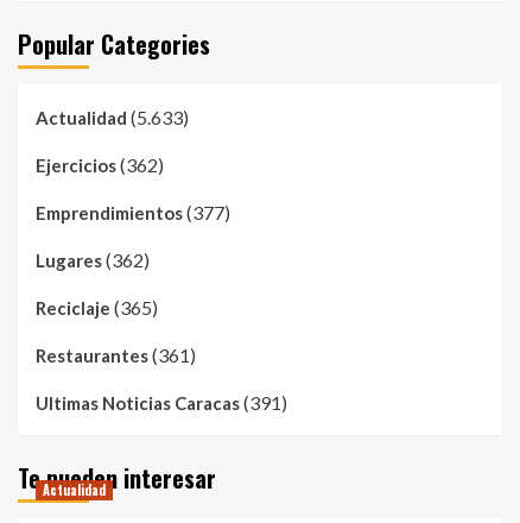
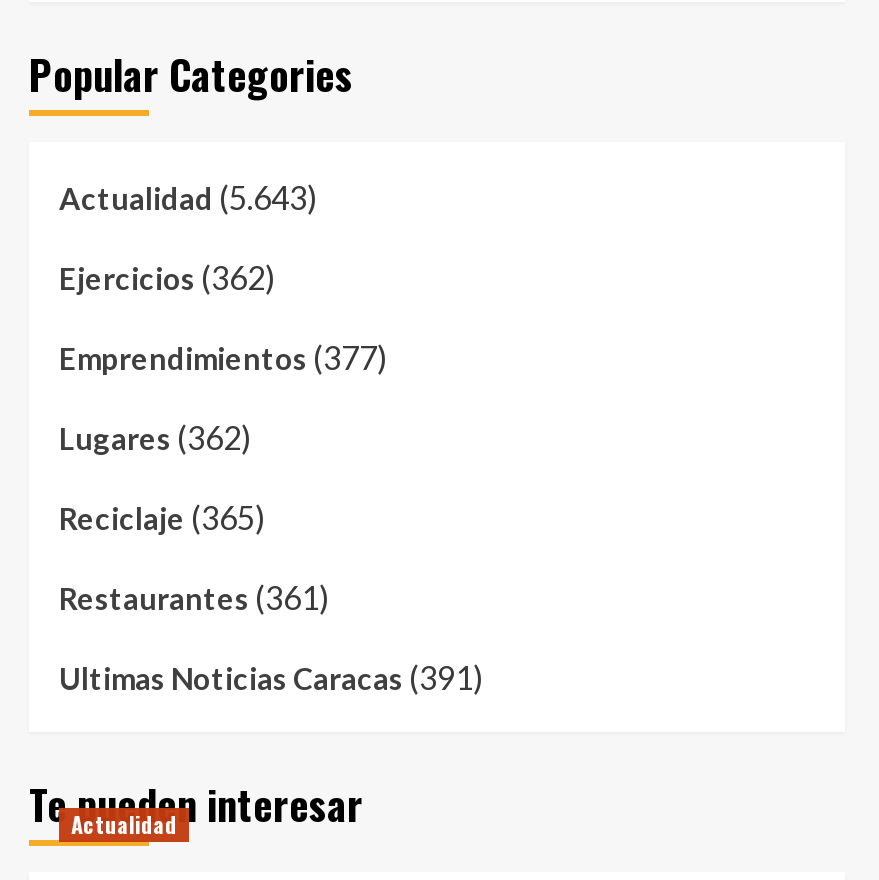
- Actualidad (5.633)
+ Actualidad (5.643)
